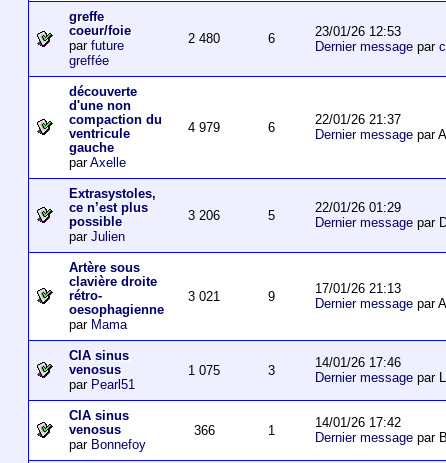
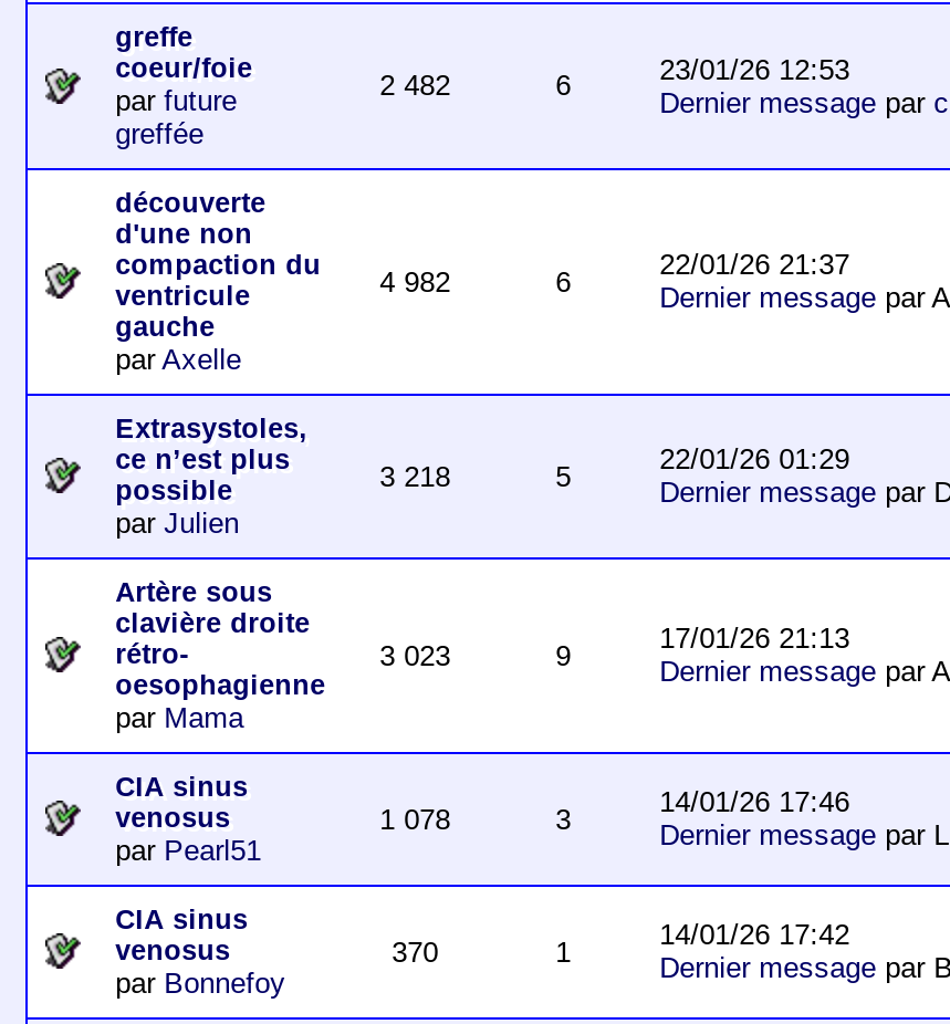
- 2 480
+ 2 482

- compaction du 4 979
+ compaction du 4 982

- 3 206
+ 3 218

- 3 021
+ 3 023

- 1 075
+ 1 078

- 366
+ 370
